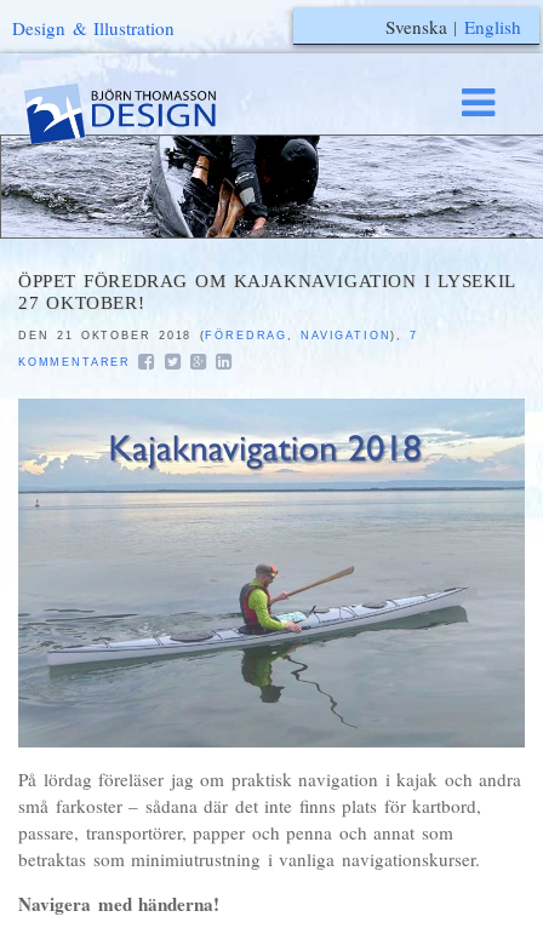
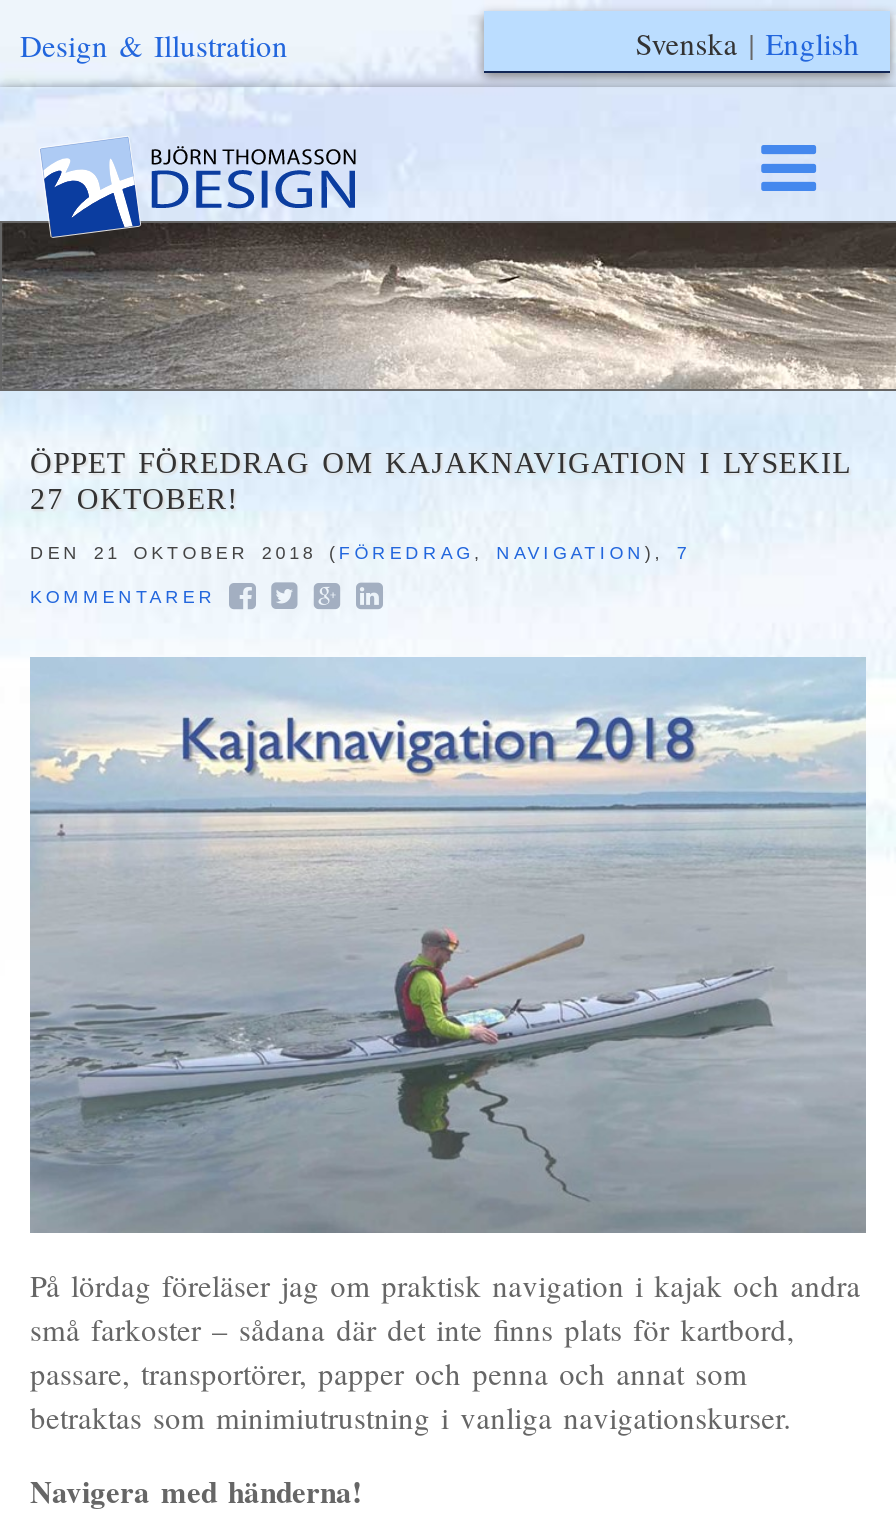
- [image]
+ [image]
